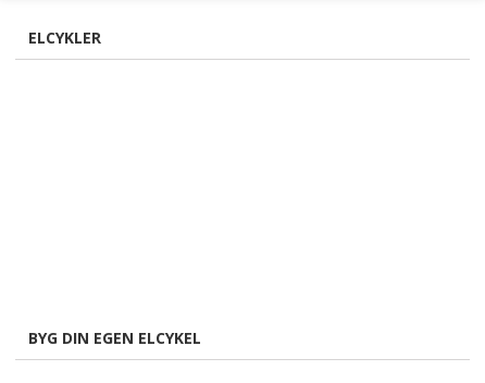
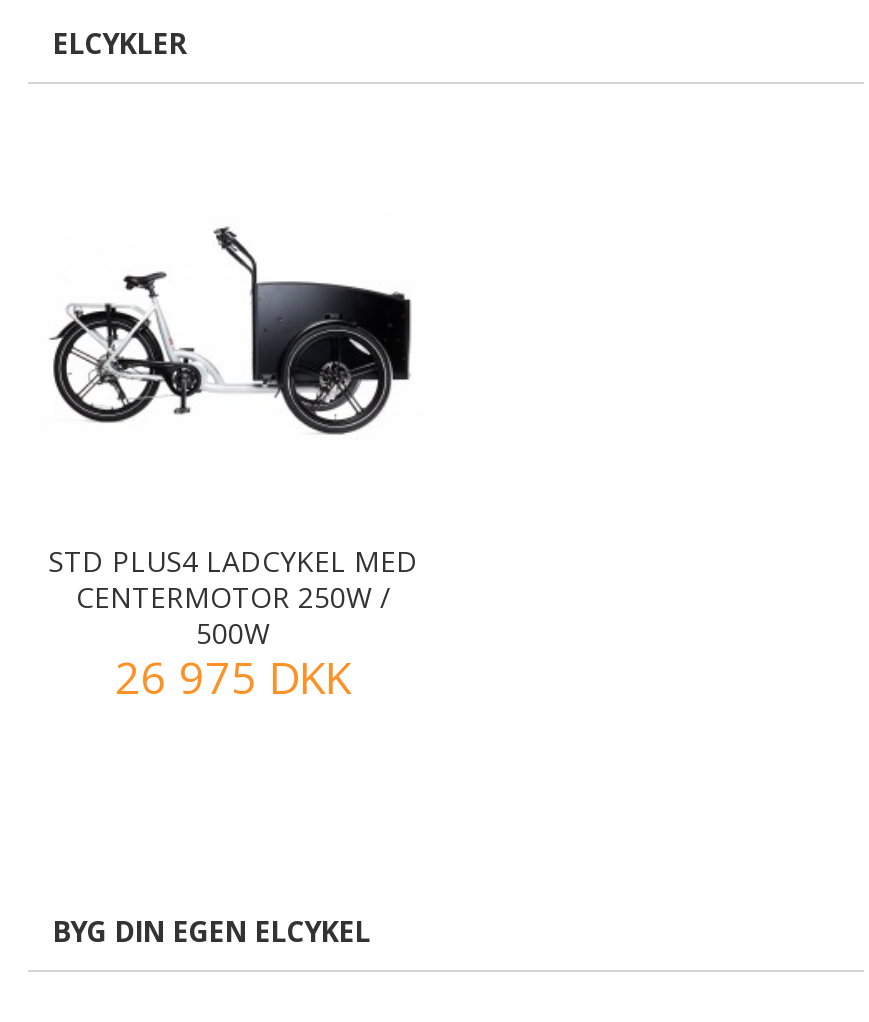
+ STD PLUS4 LADCYKEL MED
+ CENTERMOTOR 250W /
+ 500W
+ 26 975 DKK

+ [image]
